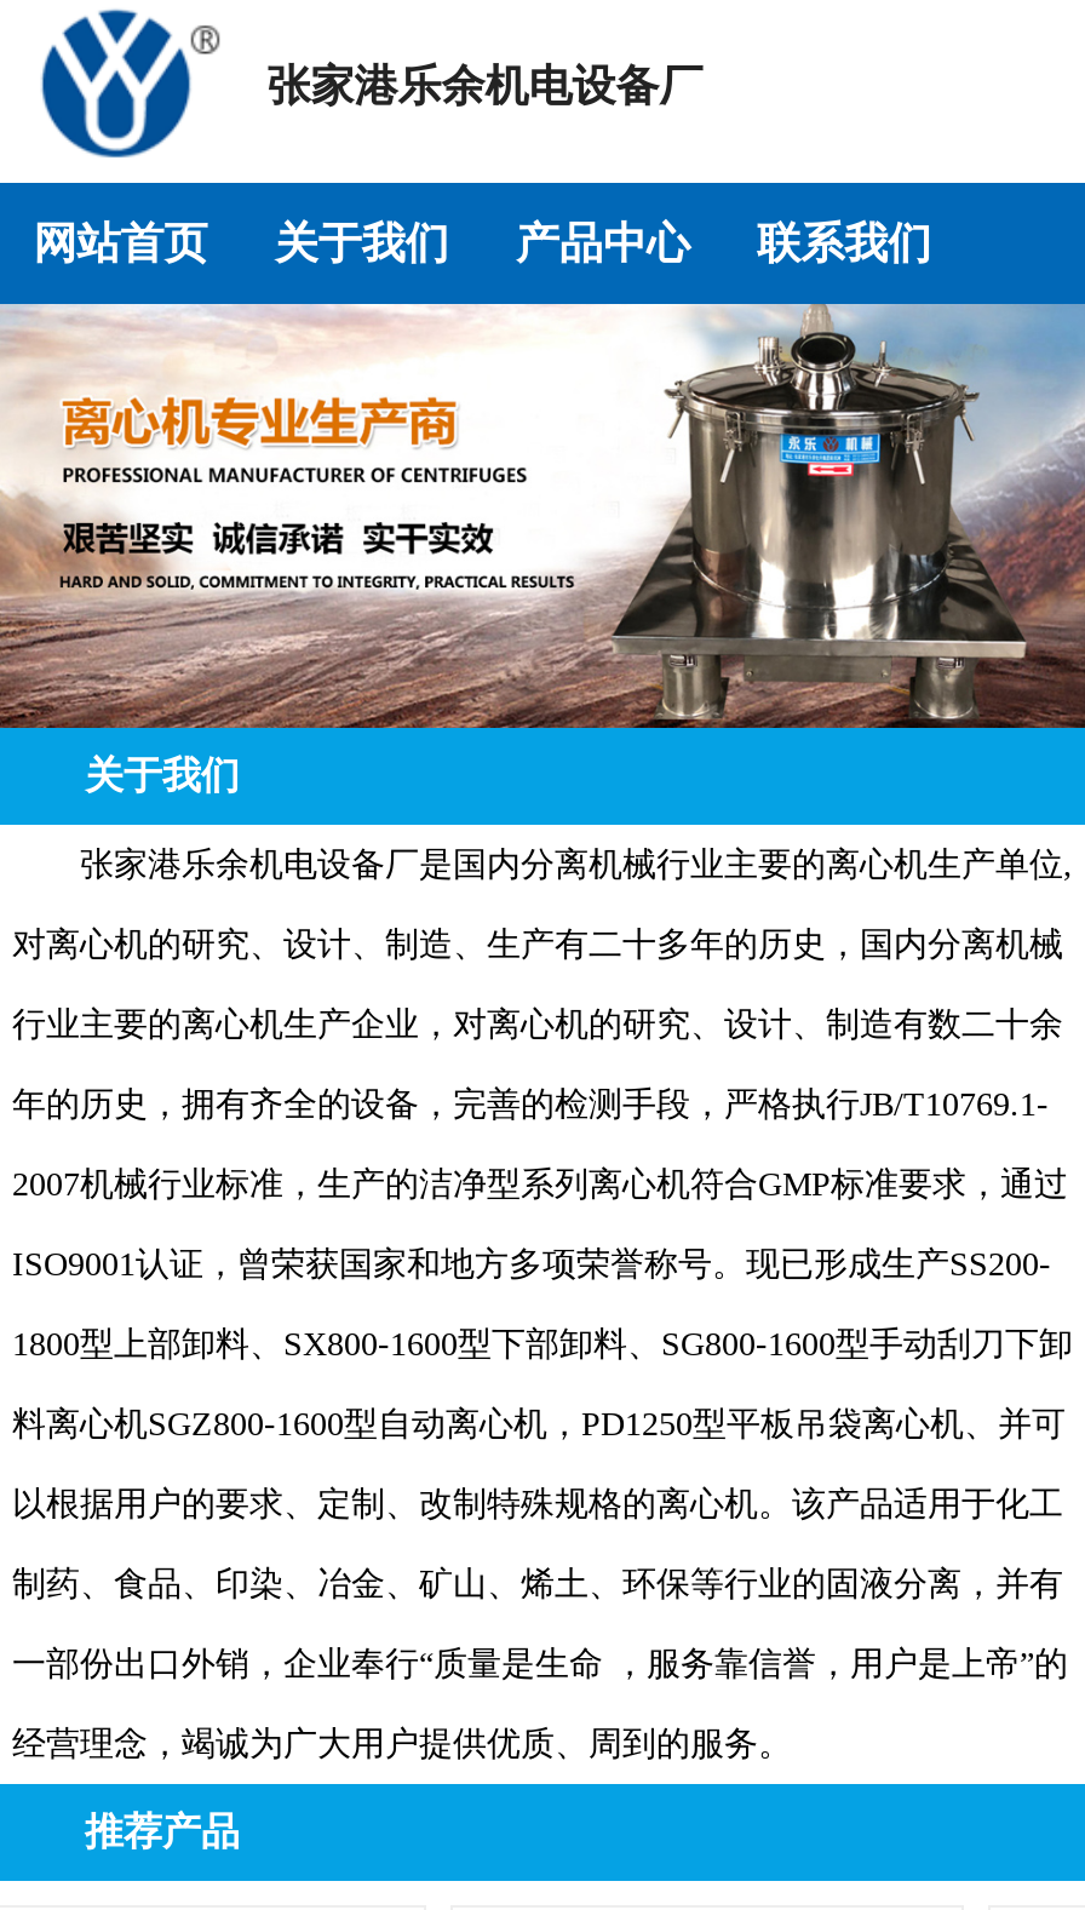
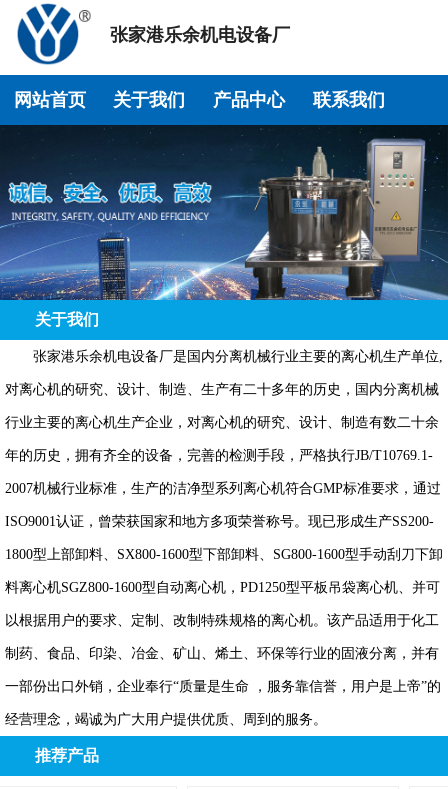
- [image]
+ [image]
